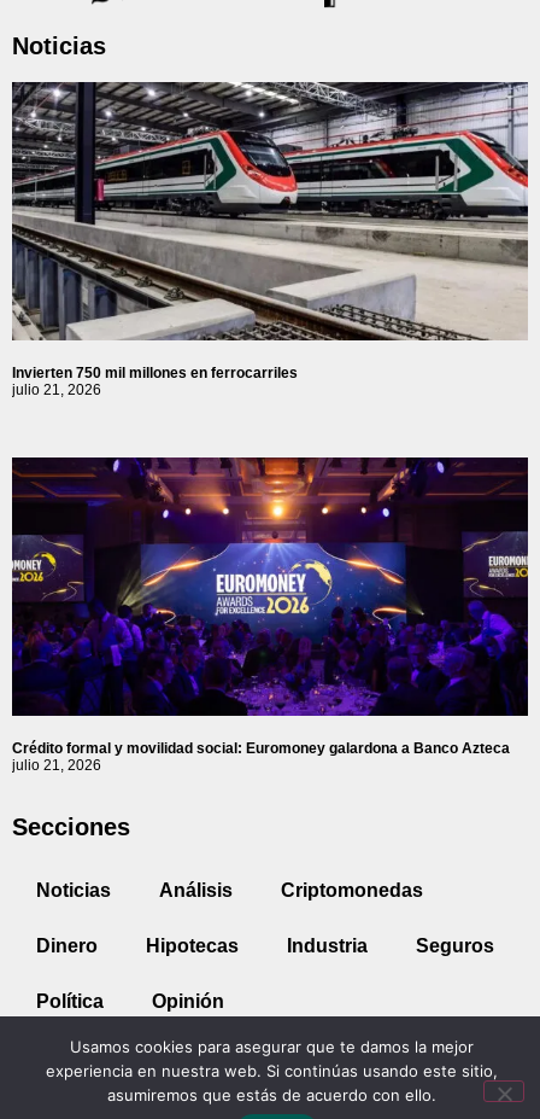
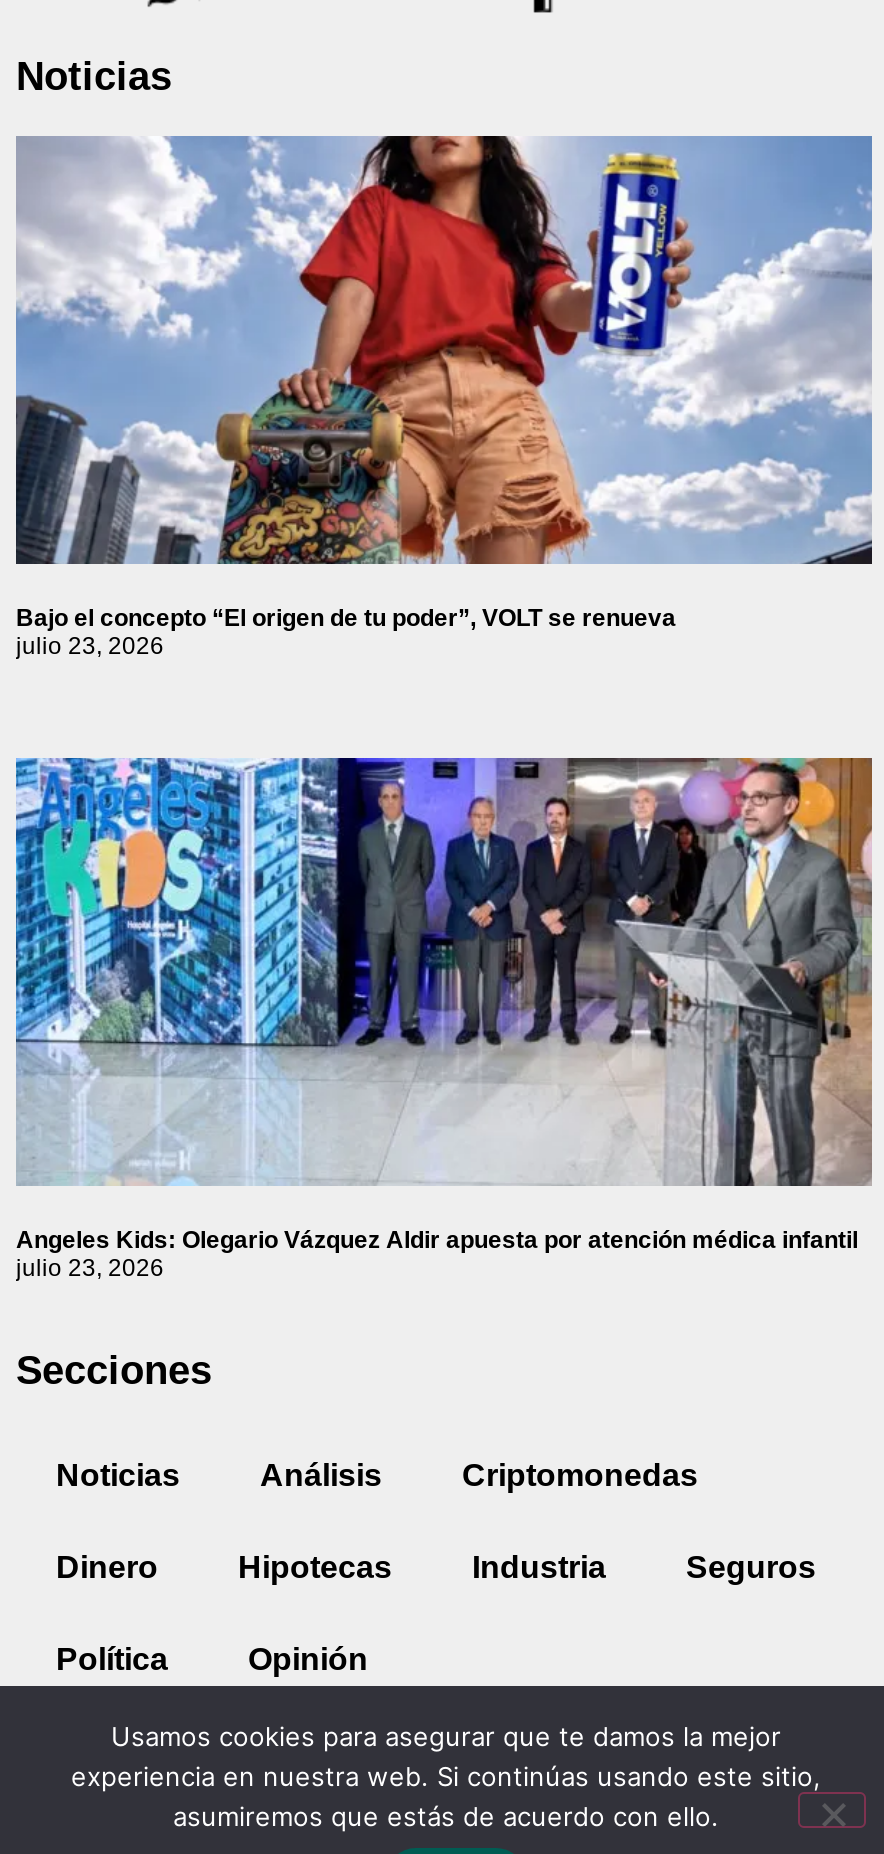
- [image]
- Invierten 750 mil millones en ferrocarriles
- julio 21, 2026
+ [image]
+ Bajo el concepto “El origen de tu poder”, VOLT se renueva
+ julio 23, 2026

- [image]
- Crédito formal y movilidad social: Euromoney galardona a Banco Azteca
- julio 21, 2026
+ [image]
+ Angeles Kids: Olegario Vázquez Aldir apuesta por atención médica infantil
+ julio 23, 2026
